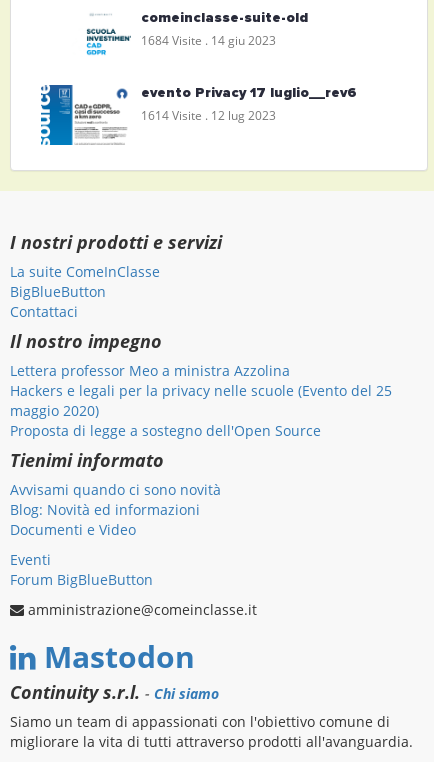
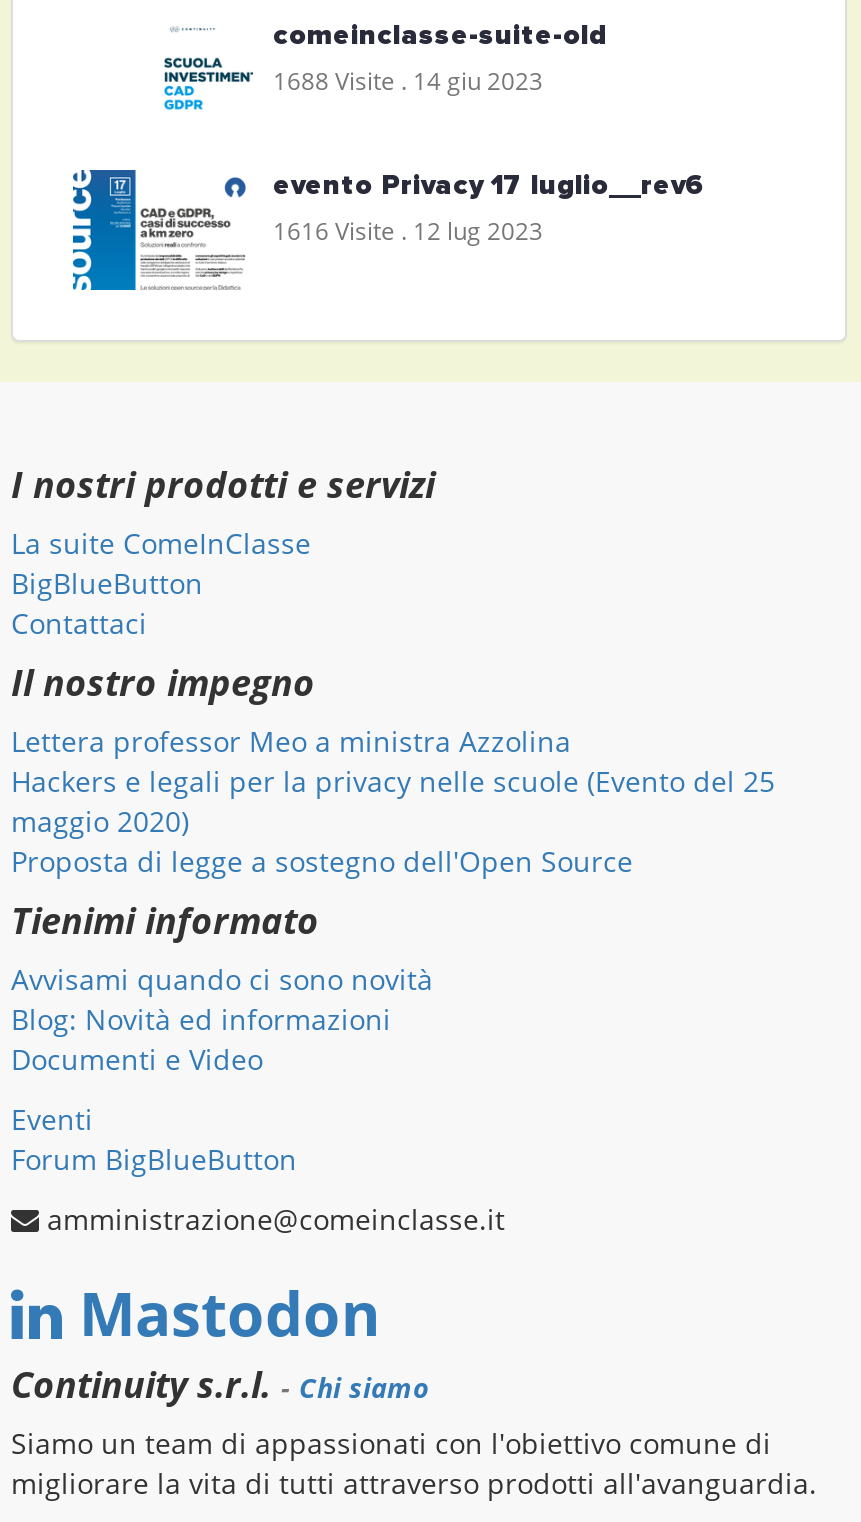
- 1684 Visite . 14 giu 2023
+ 1688 Visite . 14 giu 2023

- 1614 Visite . 12 lug 2023
+ 1616 Visite . 12 lug 2023
